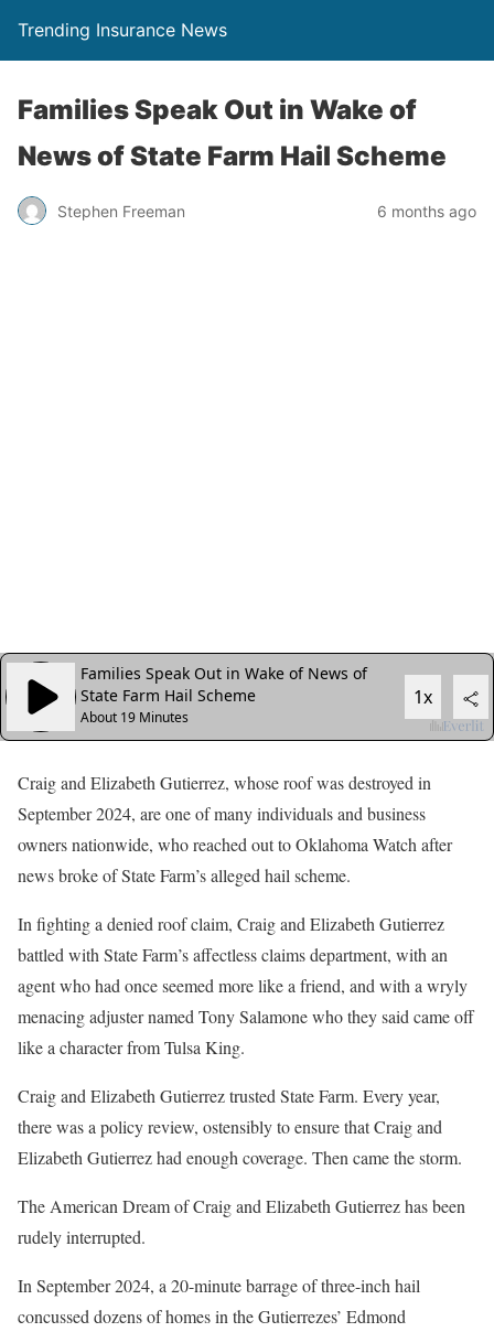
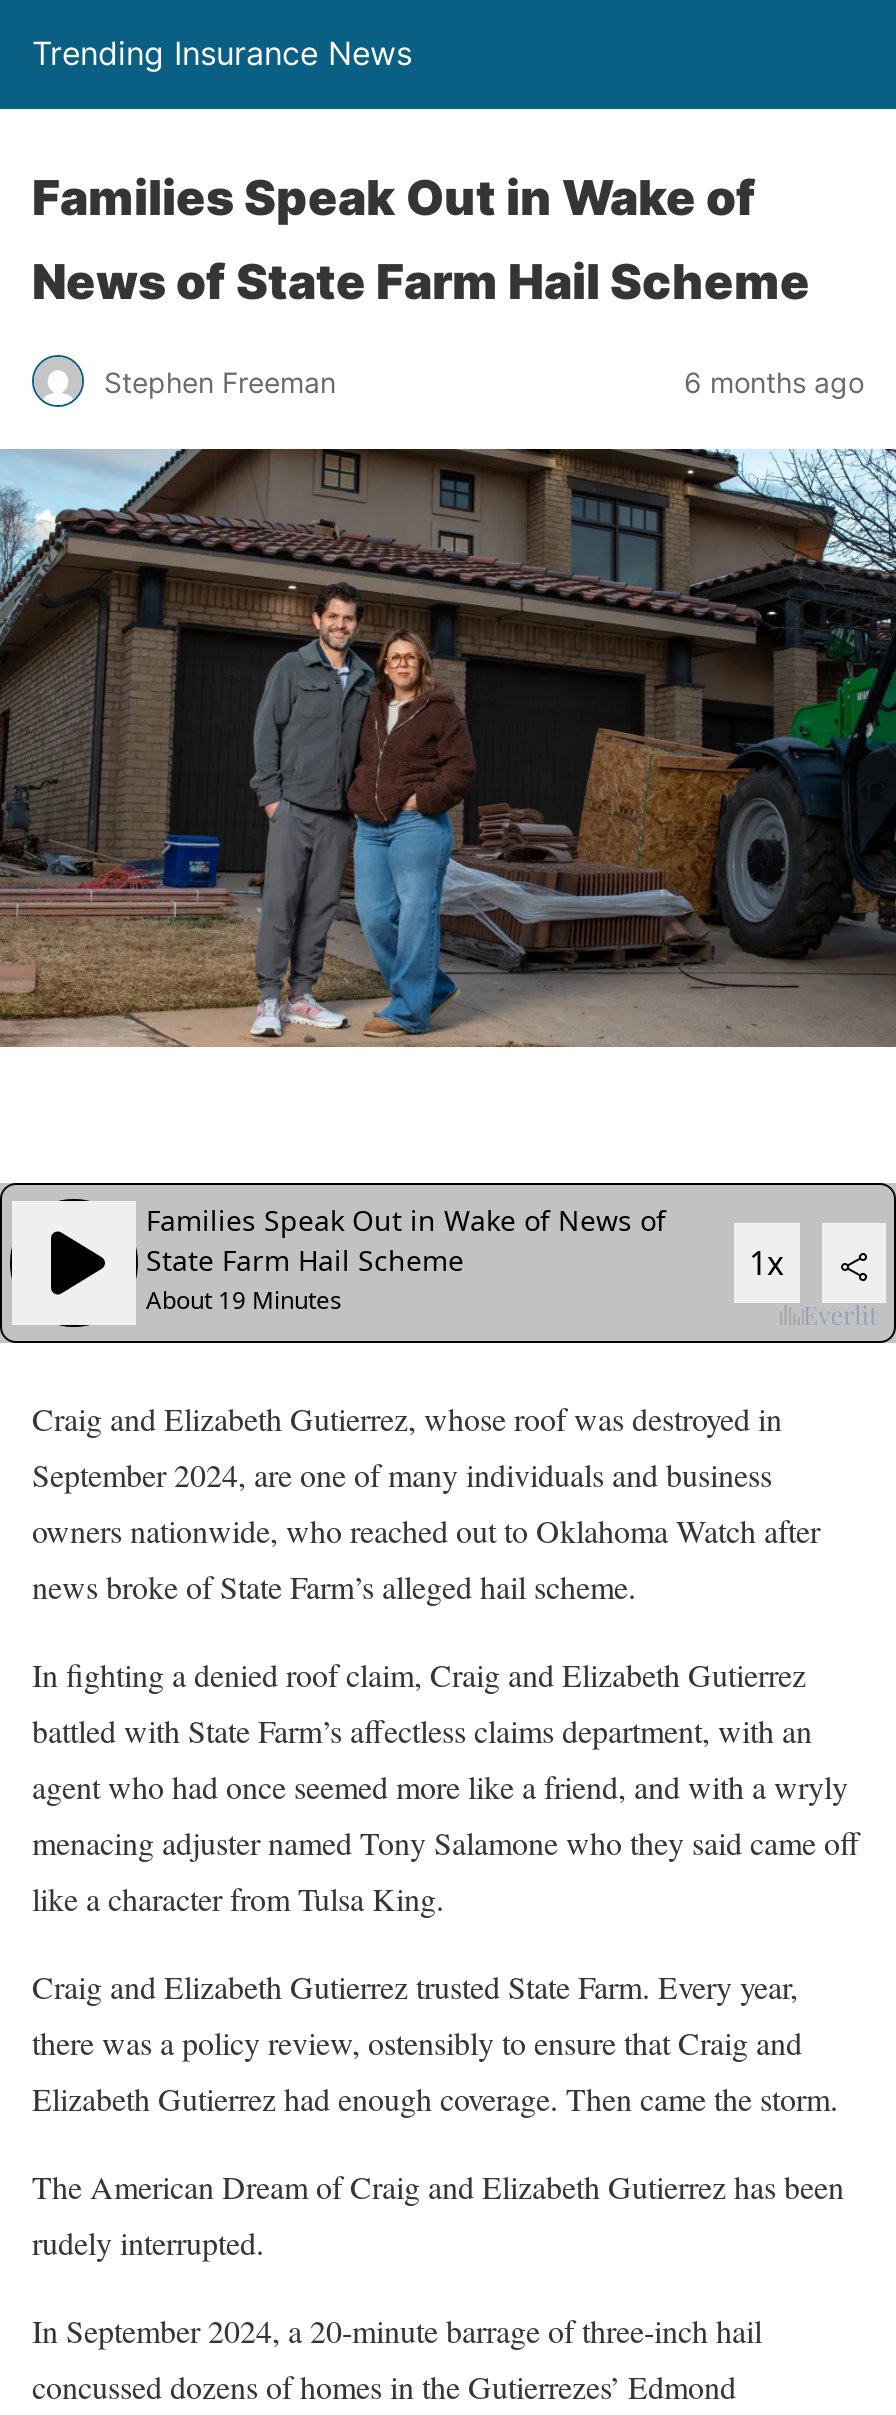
+ [image]
